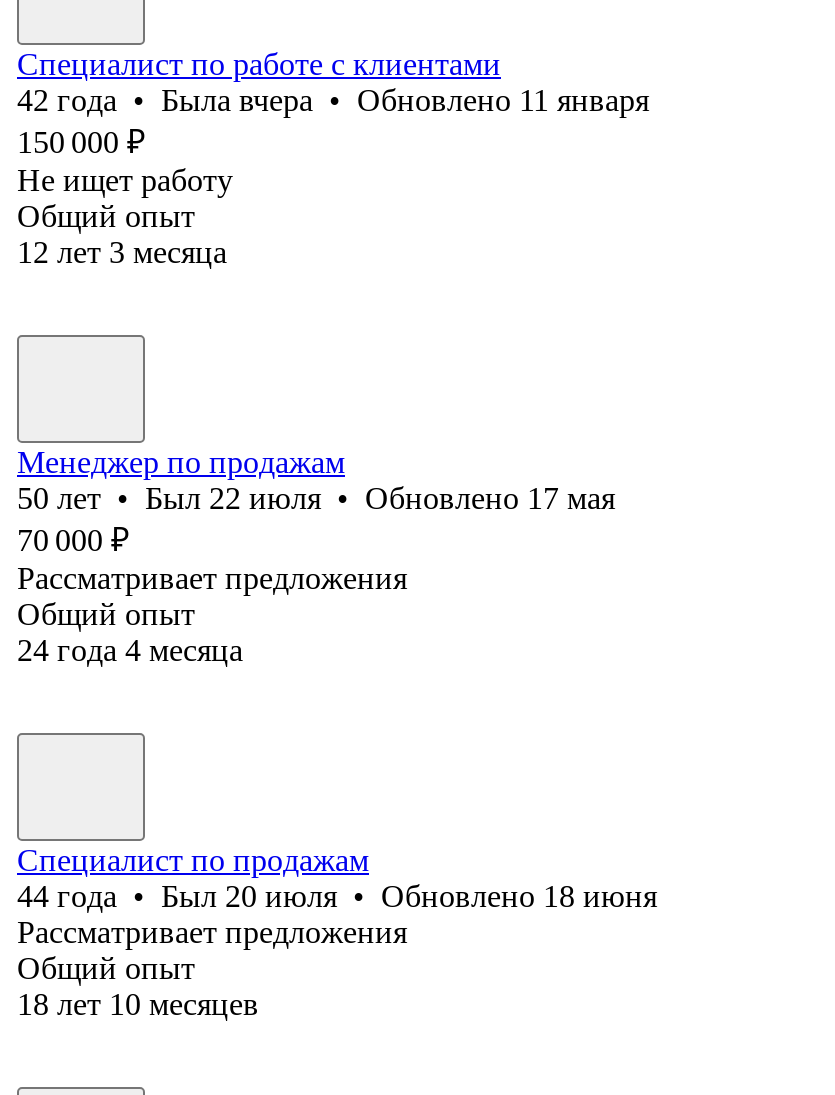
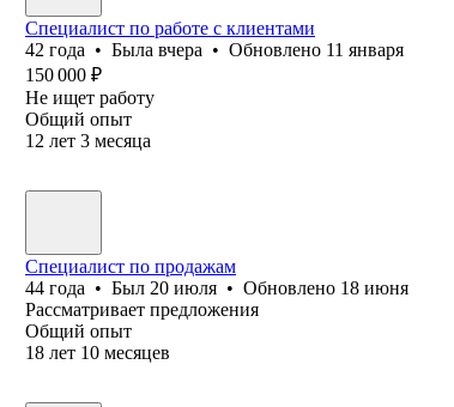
- Менеджер по продажам
- 50 лет • Был 22 июля • Обновлено 17 мая
- 70 000 ₽
- Рассматривает предложения
- Общий опыт
- 24 года 4 месяца
